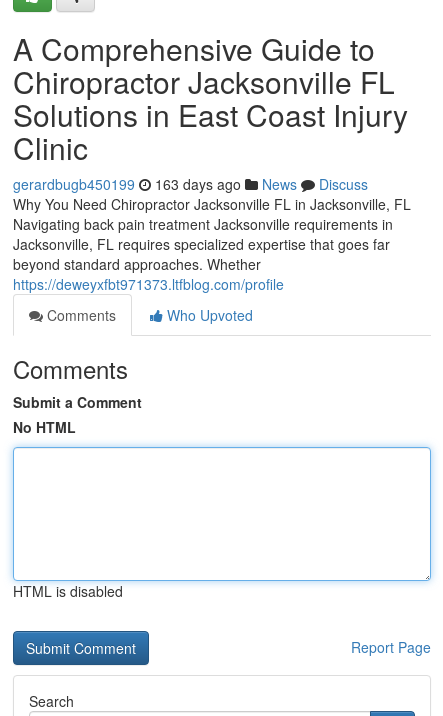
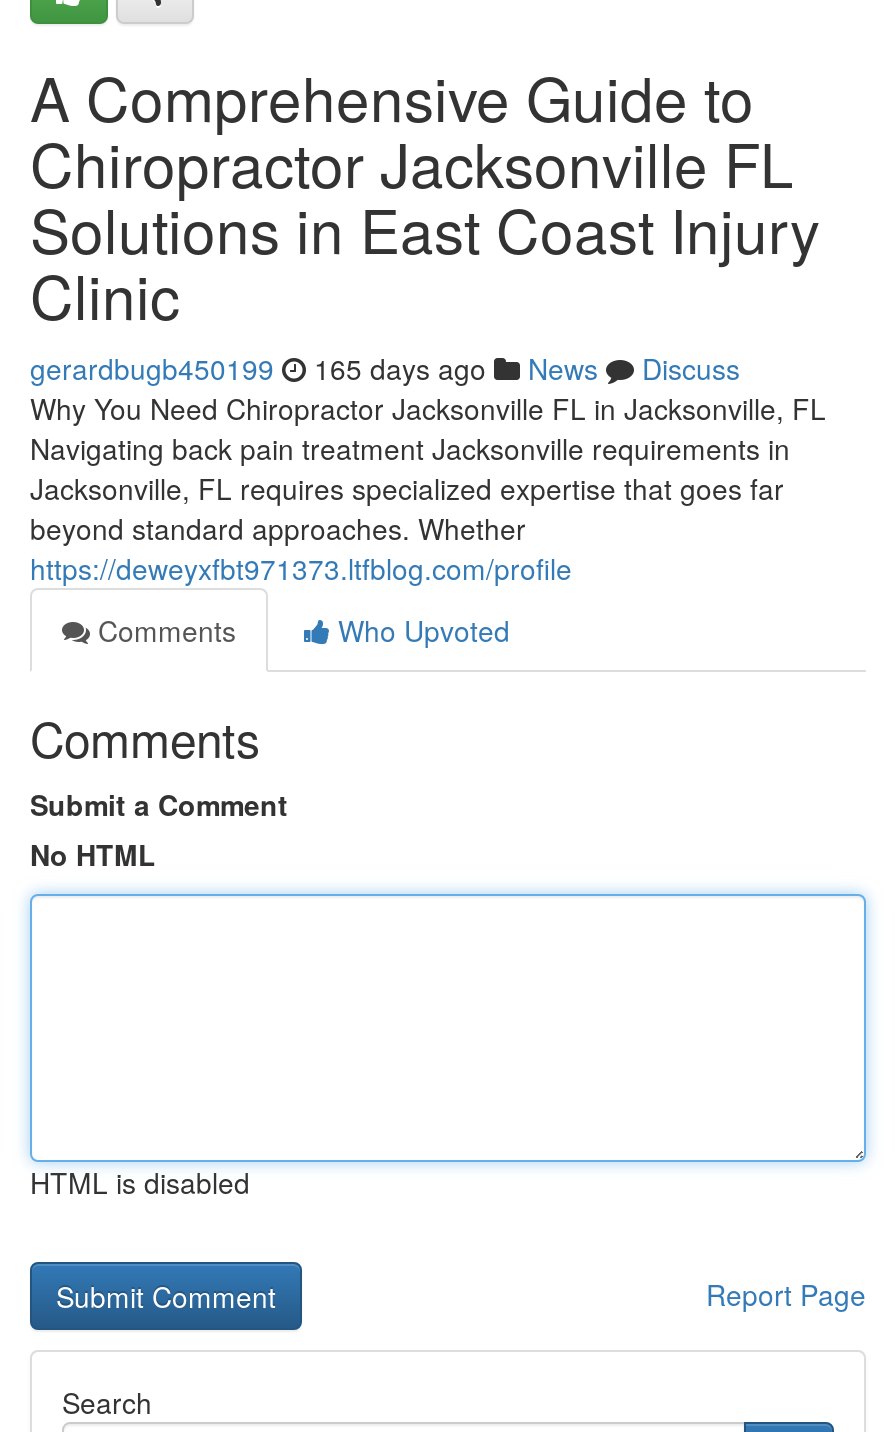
- gerardbugb450199 163 days ago News Discuss
+ gerardbugb450199 165 days ago News Discuss
